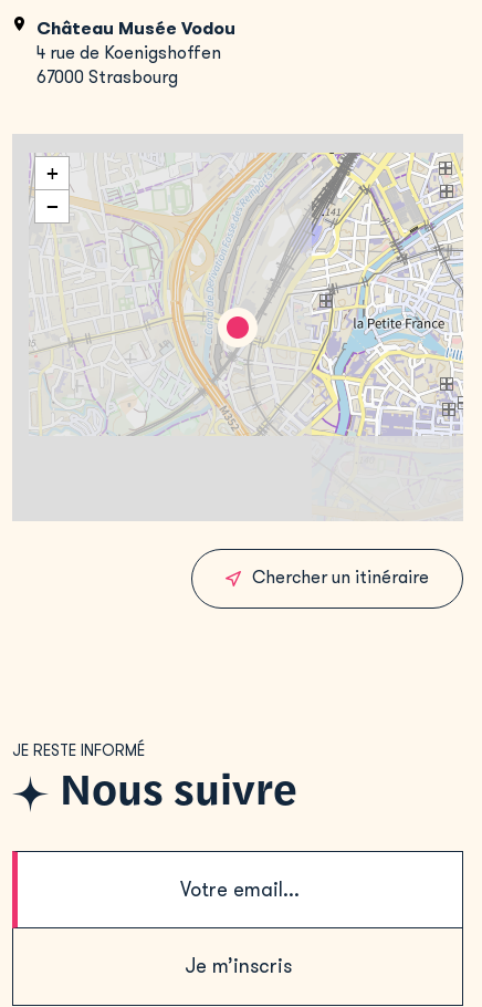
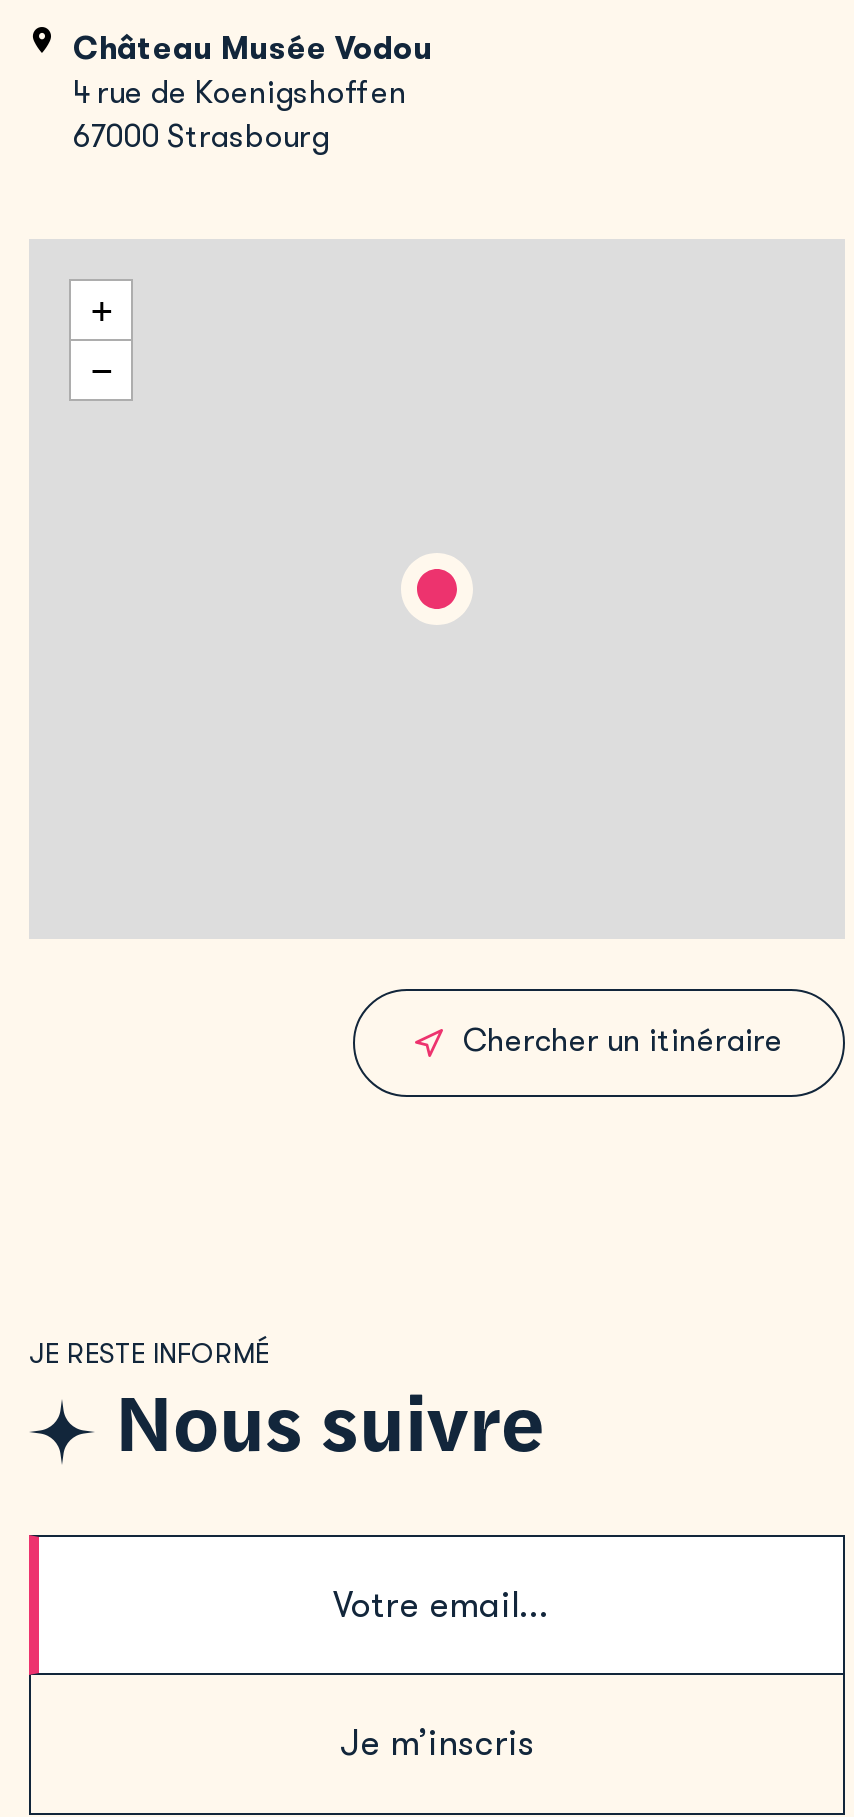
- [image]
